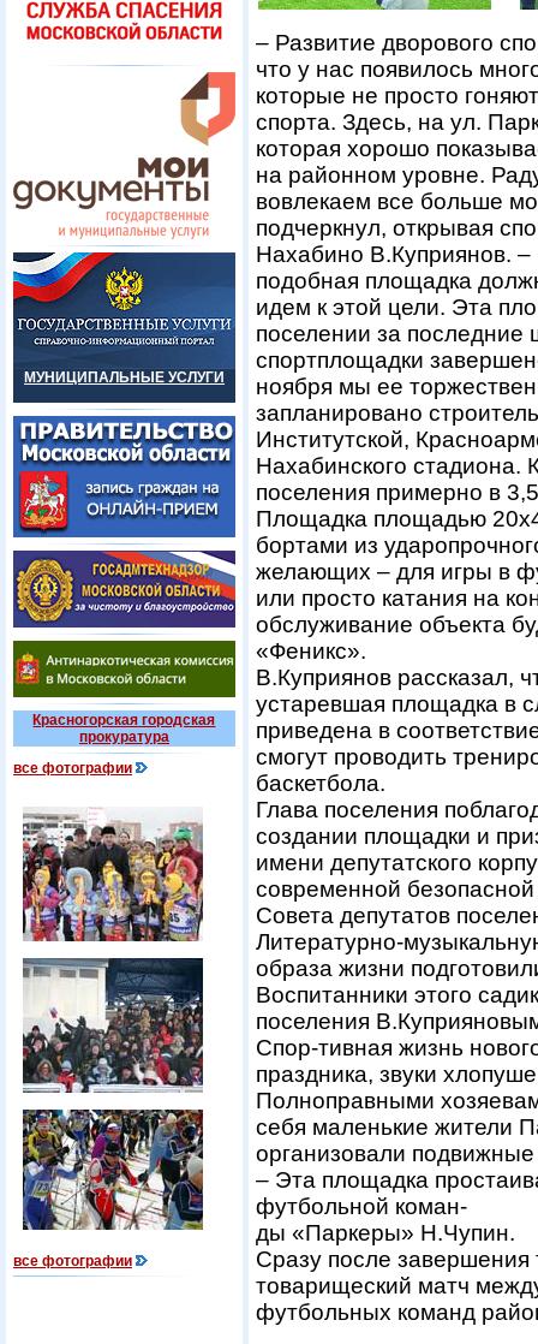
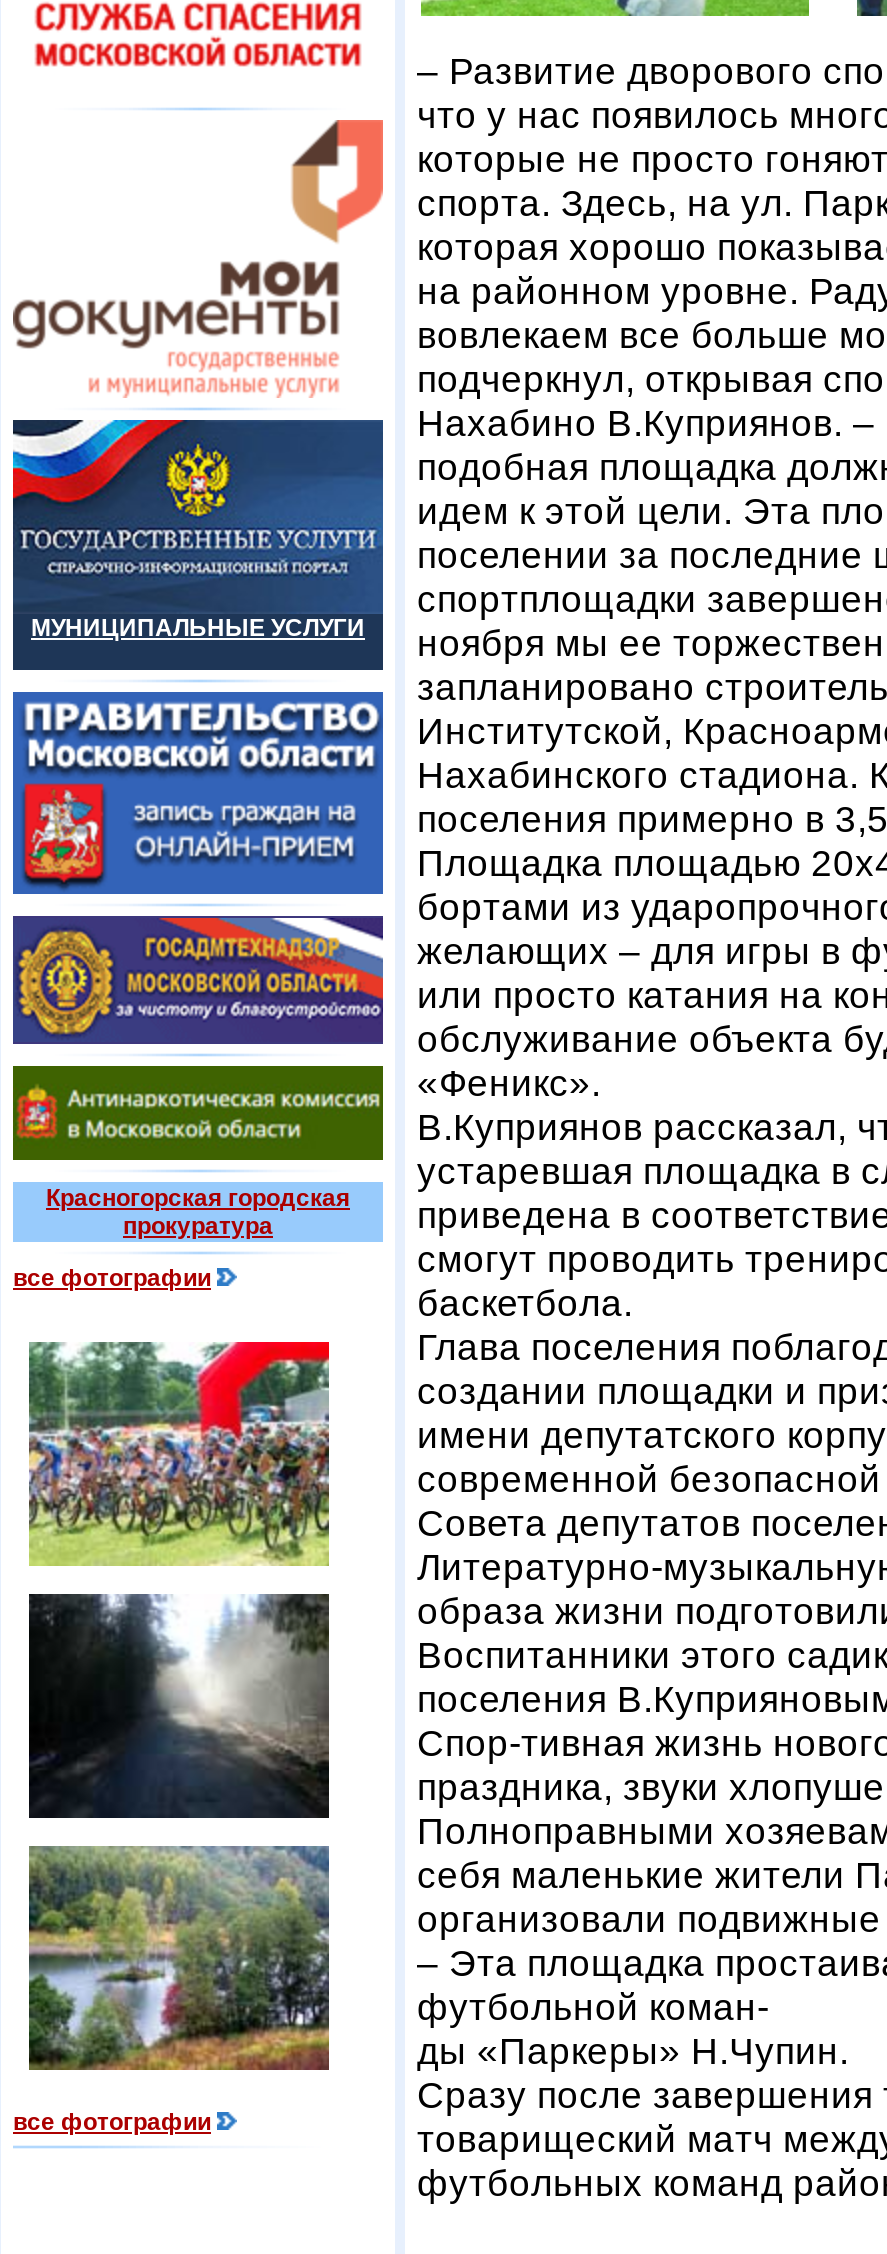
- [image]
+ [image]

- [image]
+ [image]

- [image]
+ [image]
